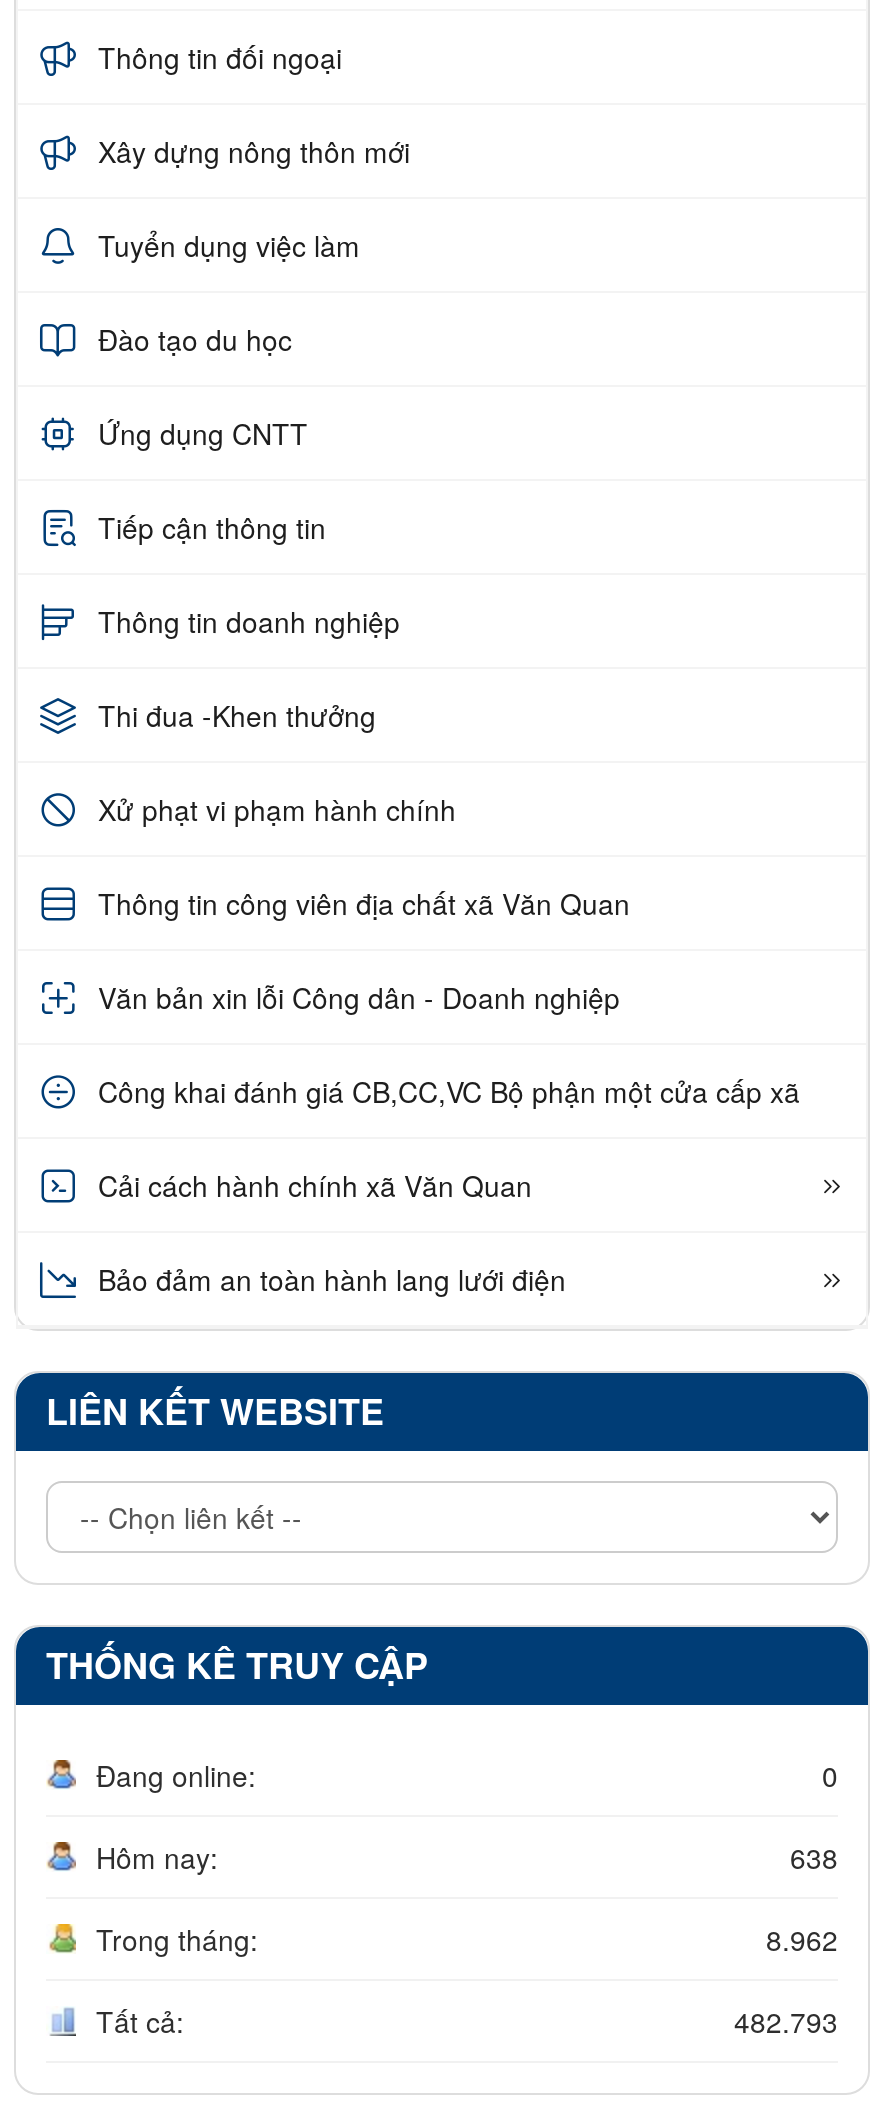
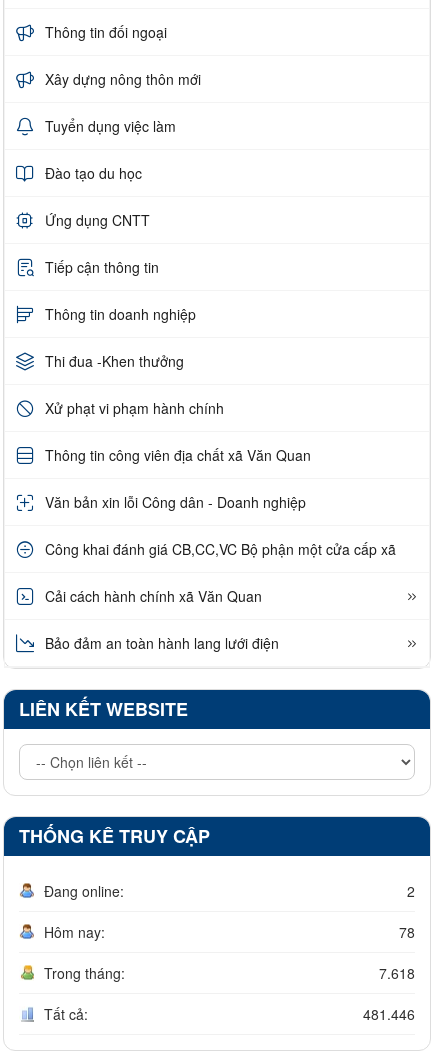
- 0
+ 2

- 638
+ 78

- 8.962
+ 7.618

- 482.793
+ 481.446
